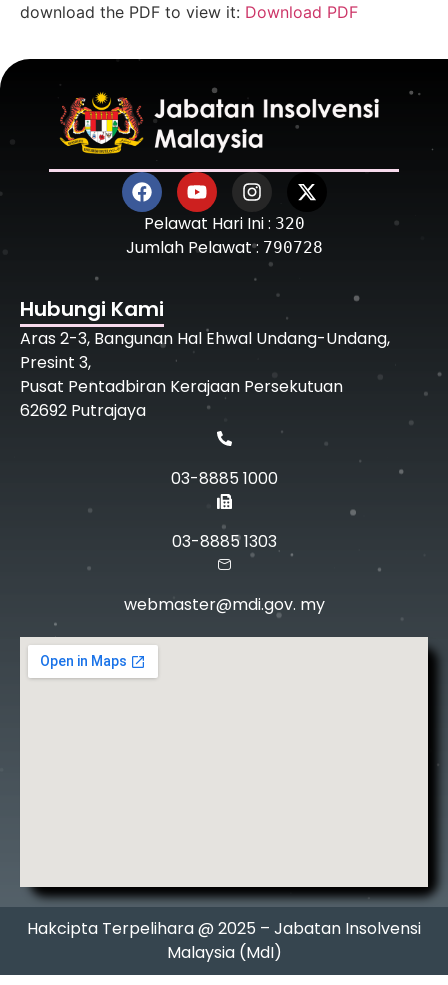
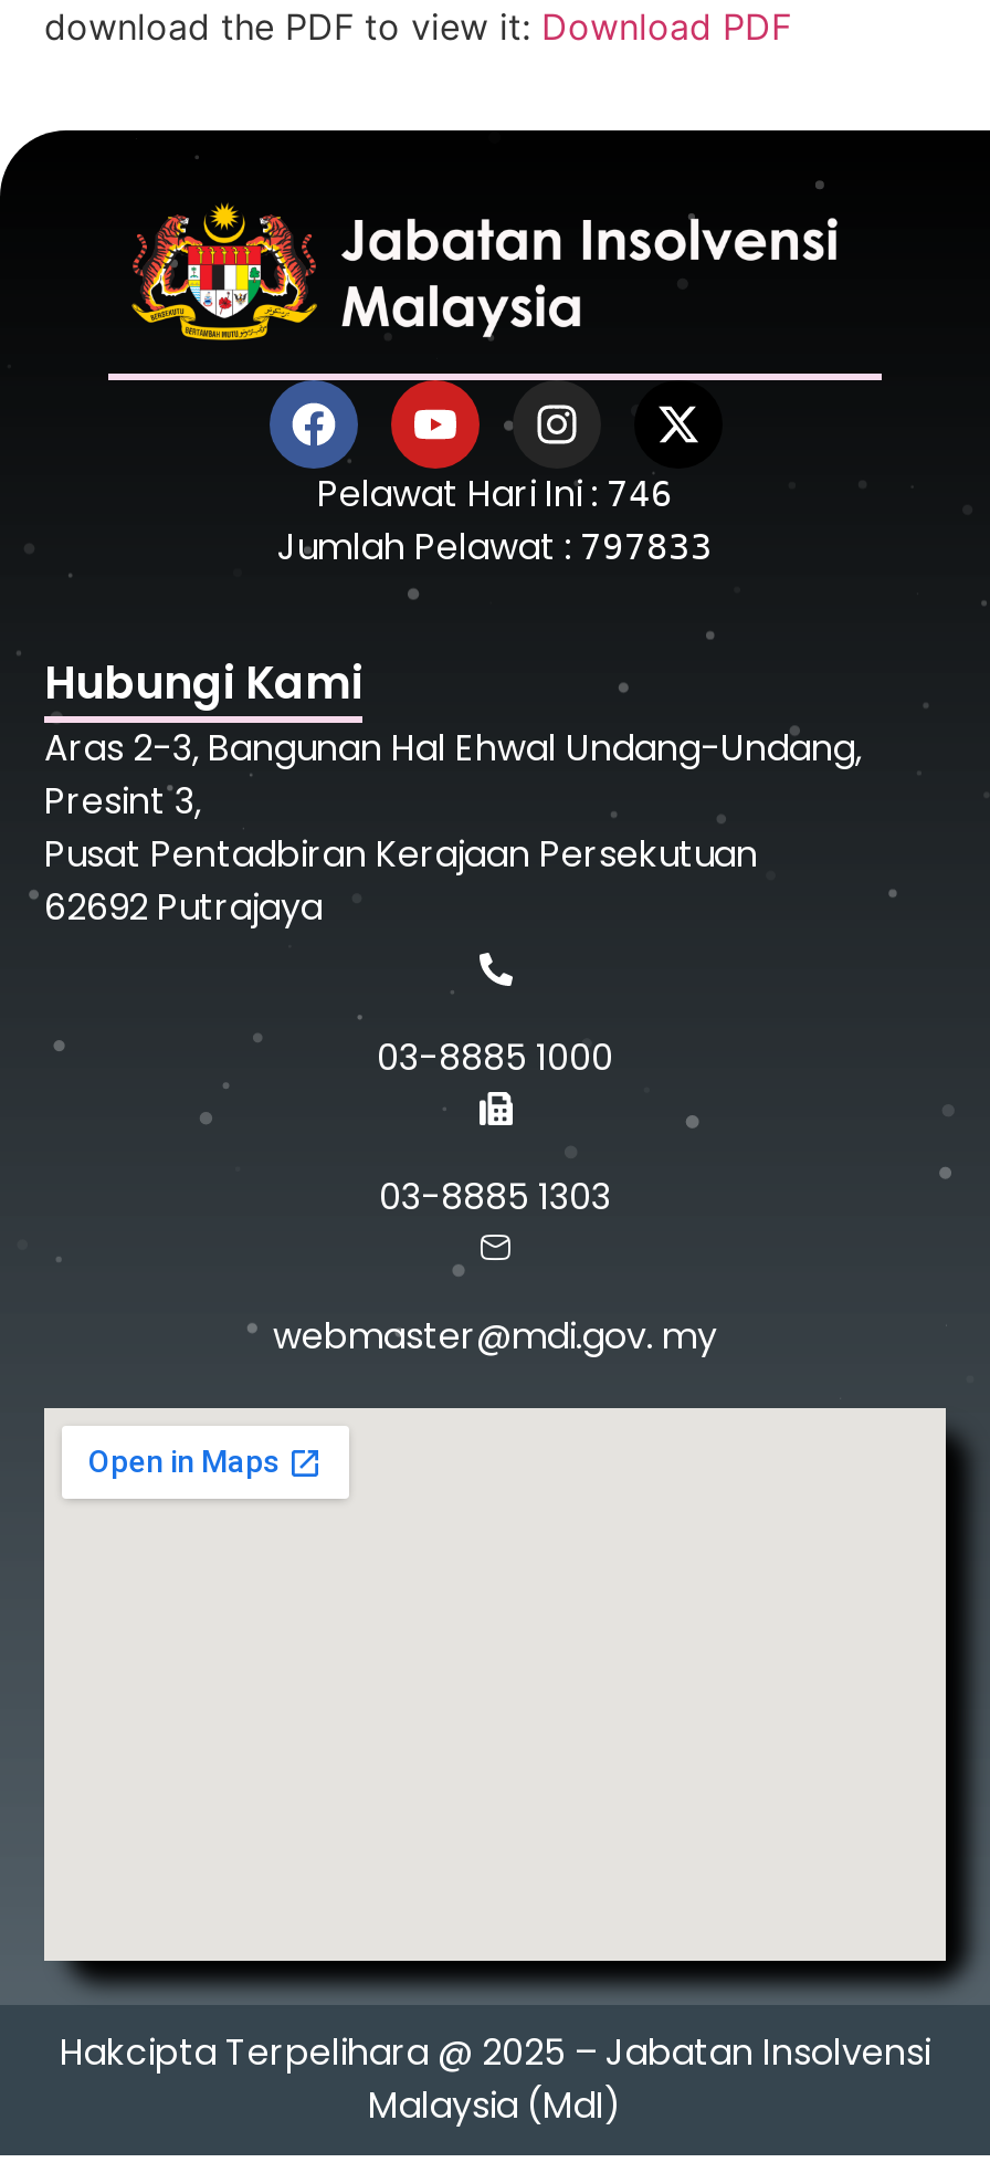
- Pelawat Hari Ini : 320
+ Pelawat Hari Ini : 746

- Jumlah Pelawat : 790728
+ Jumlah Pelawat : 797833
